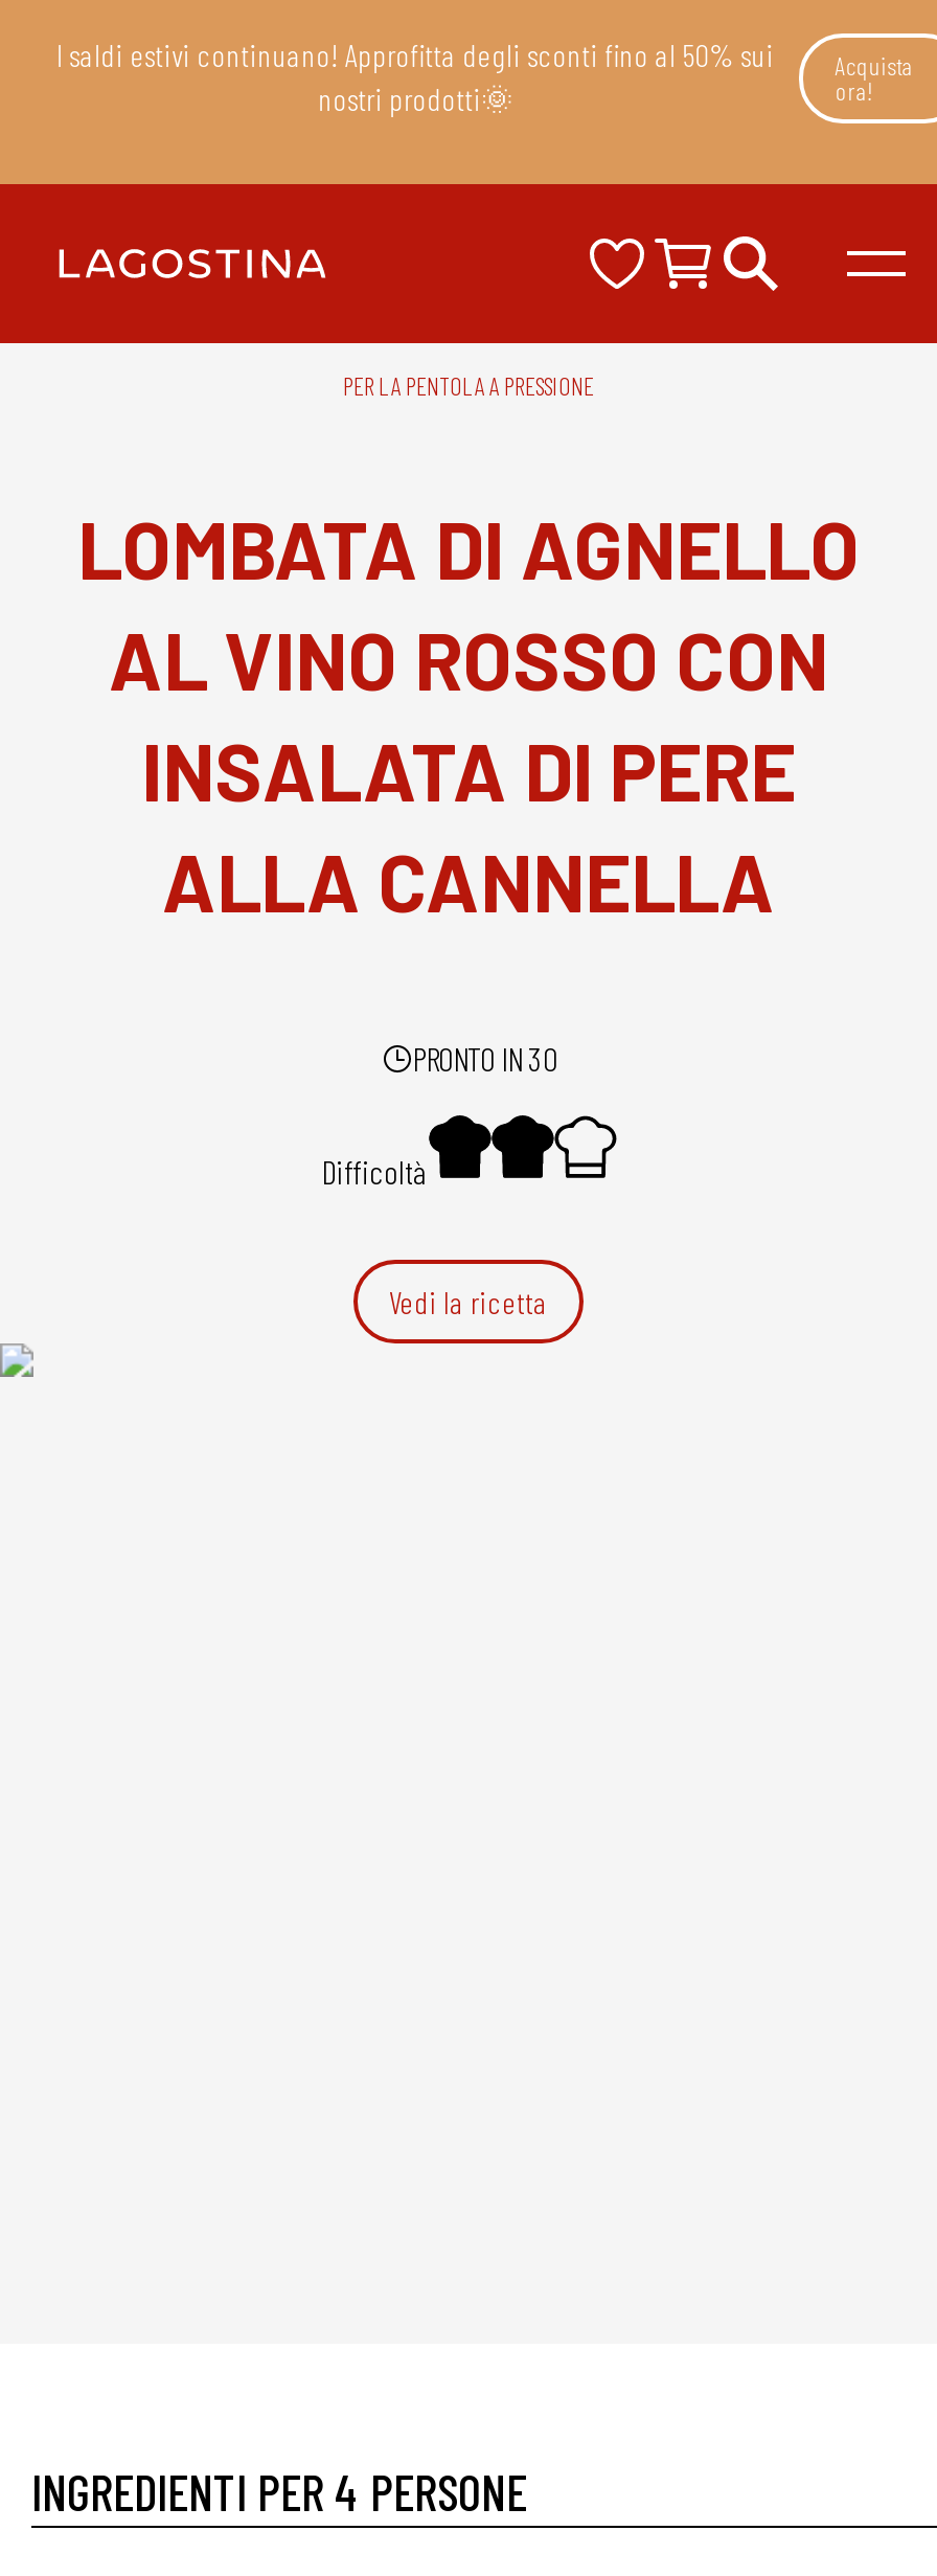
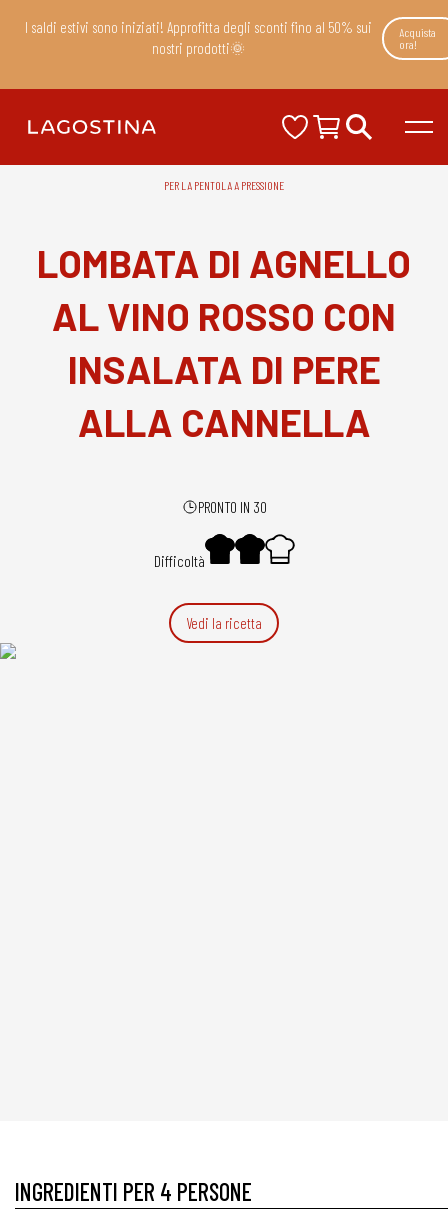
- I saldi estivi continuano! Approfitta degli sconti fino al 50% sui
+ I saldi estivi sono iniziati! Approfitta degli sconti fino al 50% sui
